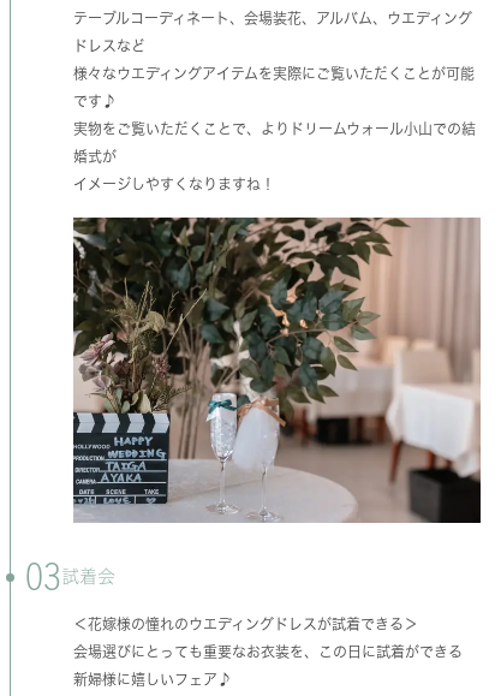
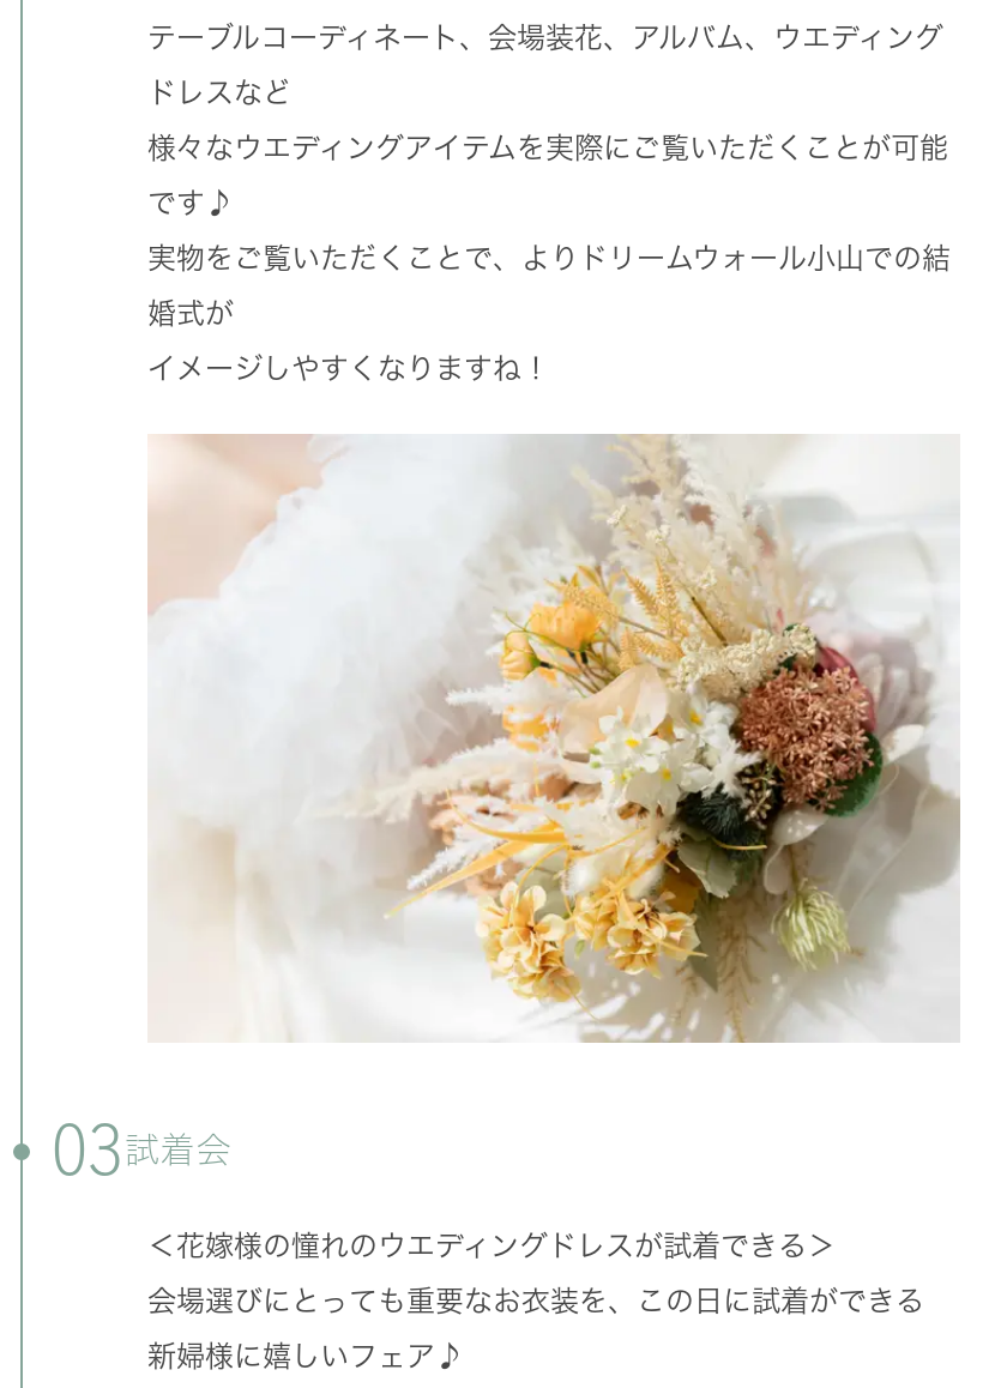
- [image]
+ [image]
